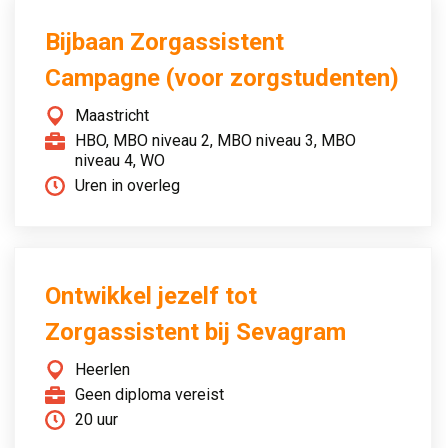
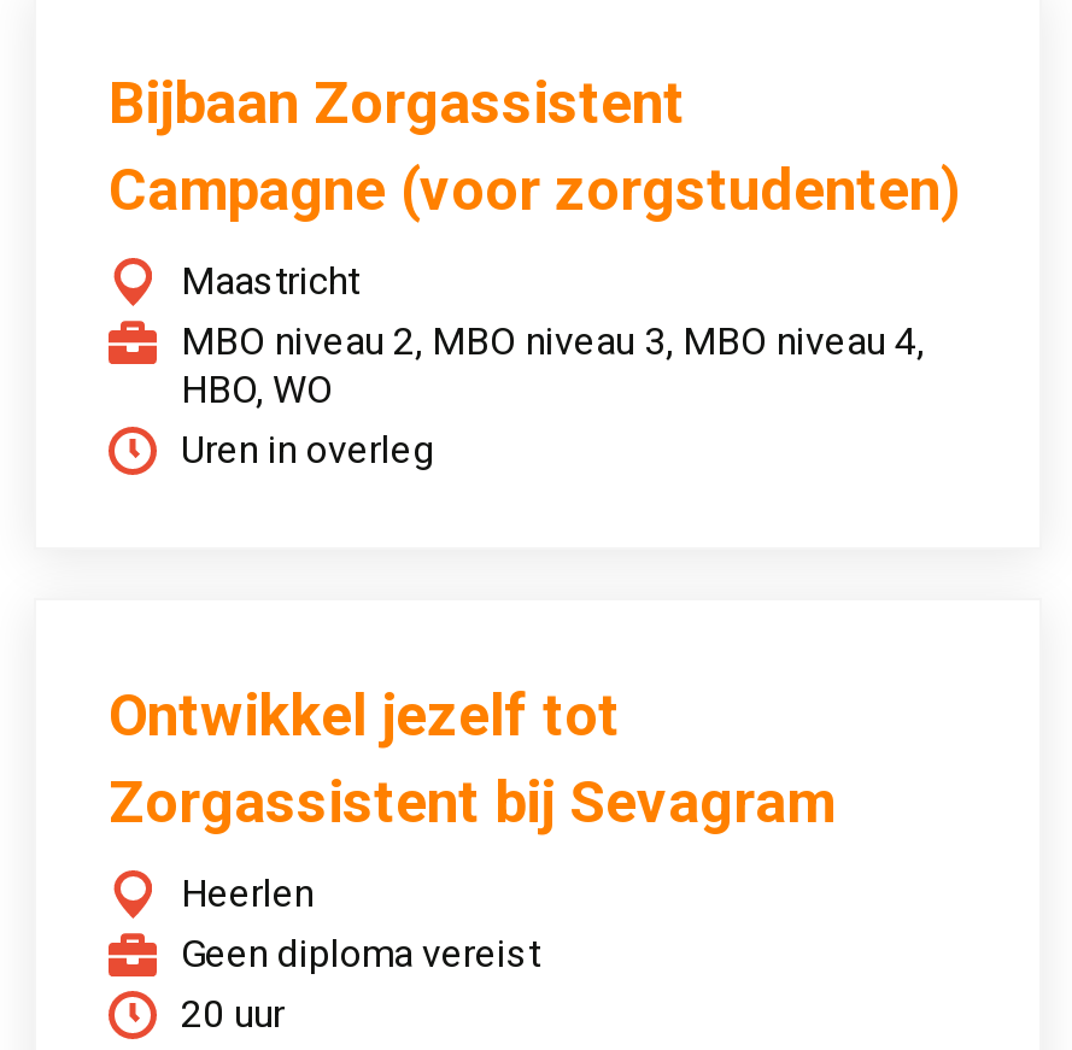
- HBO, MBO niveau 2, MBO niveau 3, MBO
- niveau 4, WO
+ MBO niveau 2, MBO niveau 3, MBO niveau 4,
+ HBO, WO
